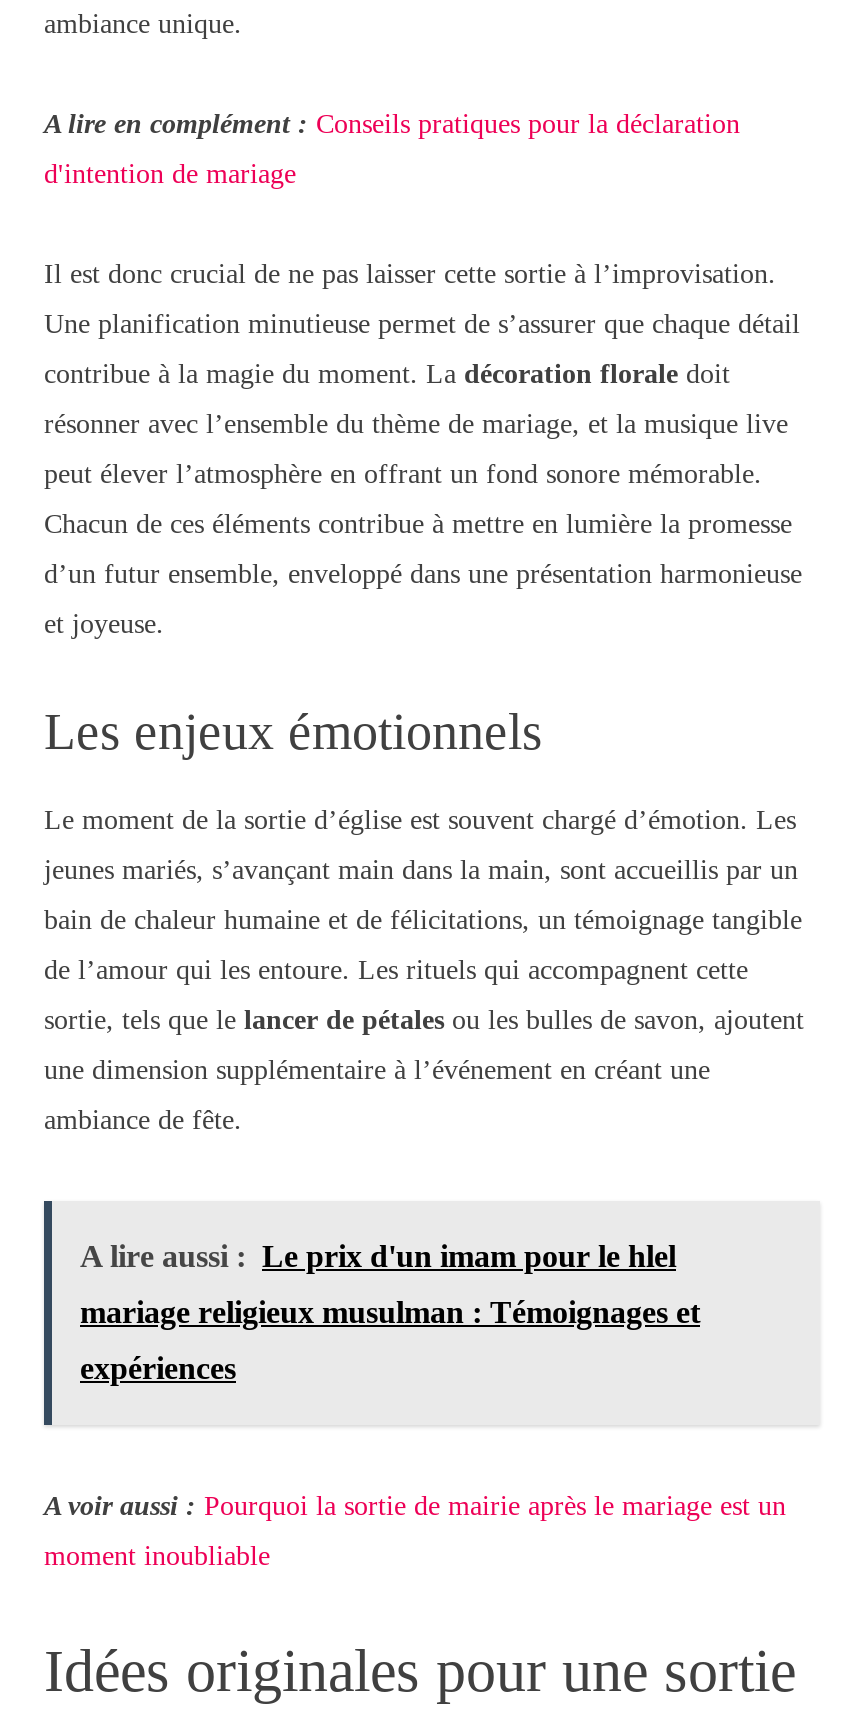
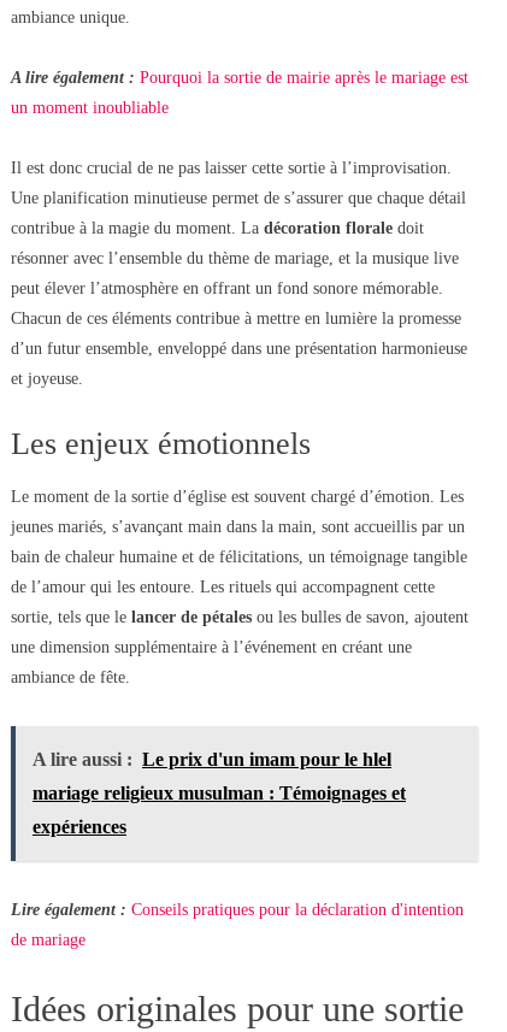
- A lire en complément : Conseils pratiques pour la déclaration
+ A lire également : Pourquoi la sortie de mairie après le mariage est

- d'intention de mariage
+ un moment inoubliable

- A voir aussi : Pourquoi la sortie de mairie après le mariage est un
+ Lire également : Conseils pratiques pour la déclaration d'intention

- moment inoubliable
+ de mariage
